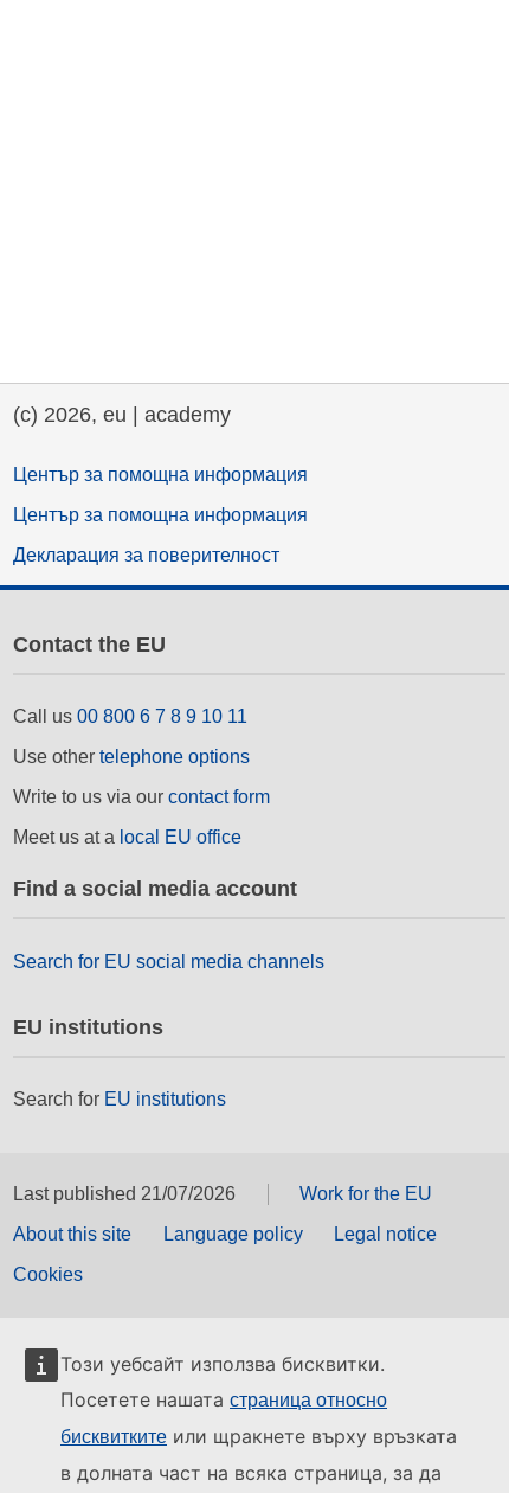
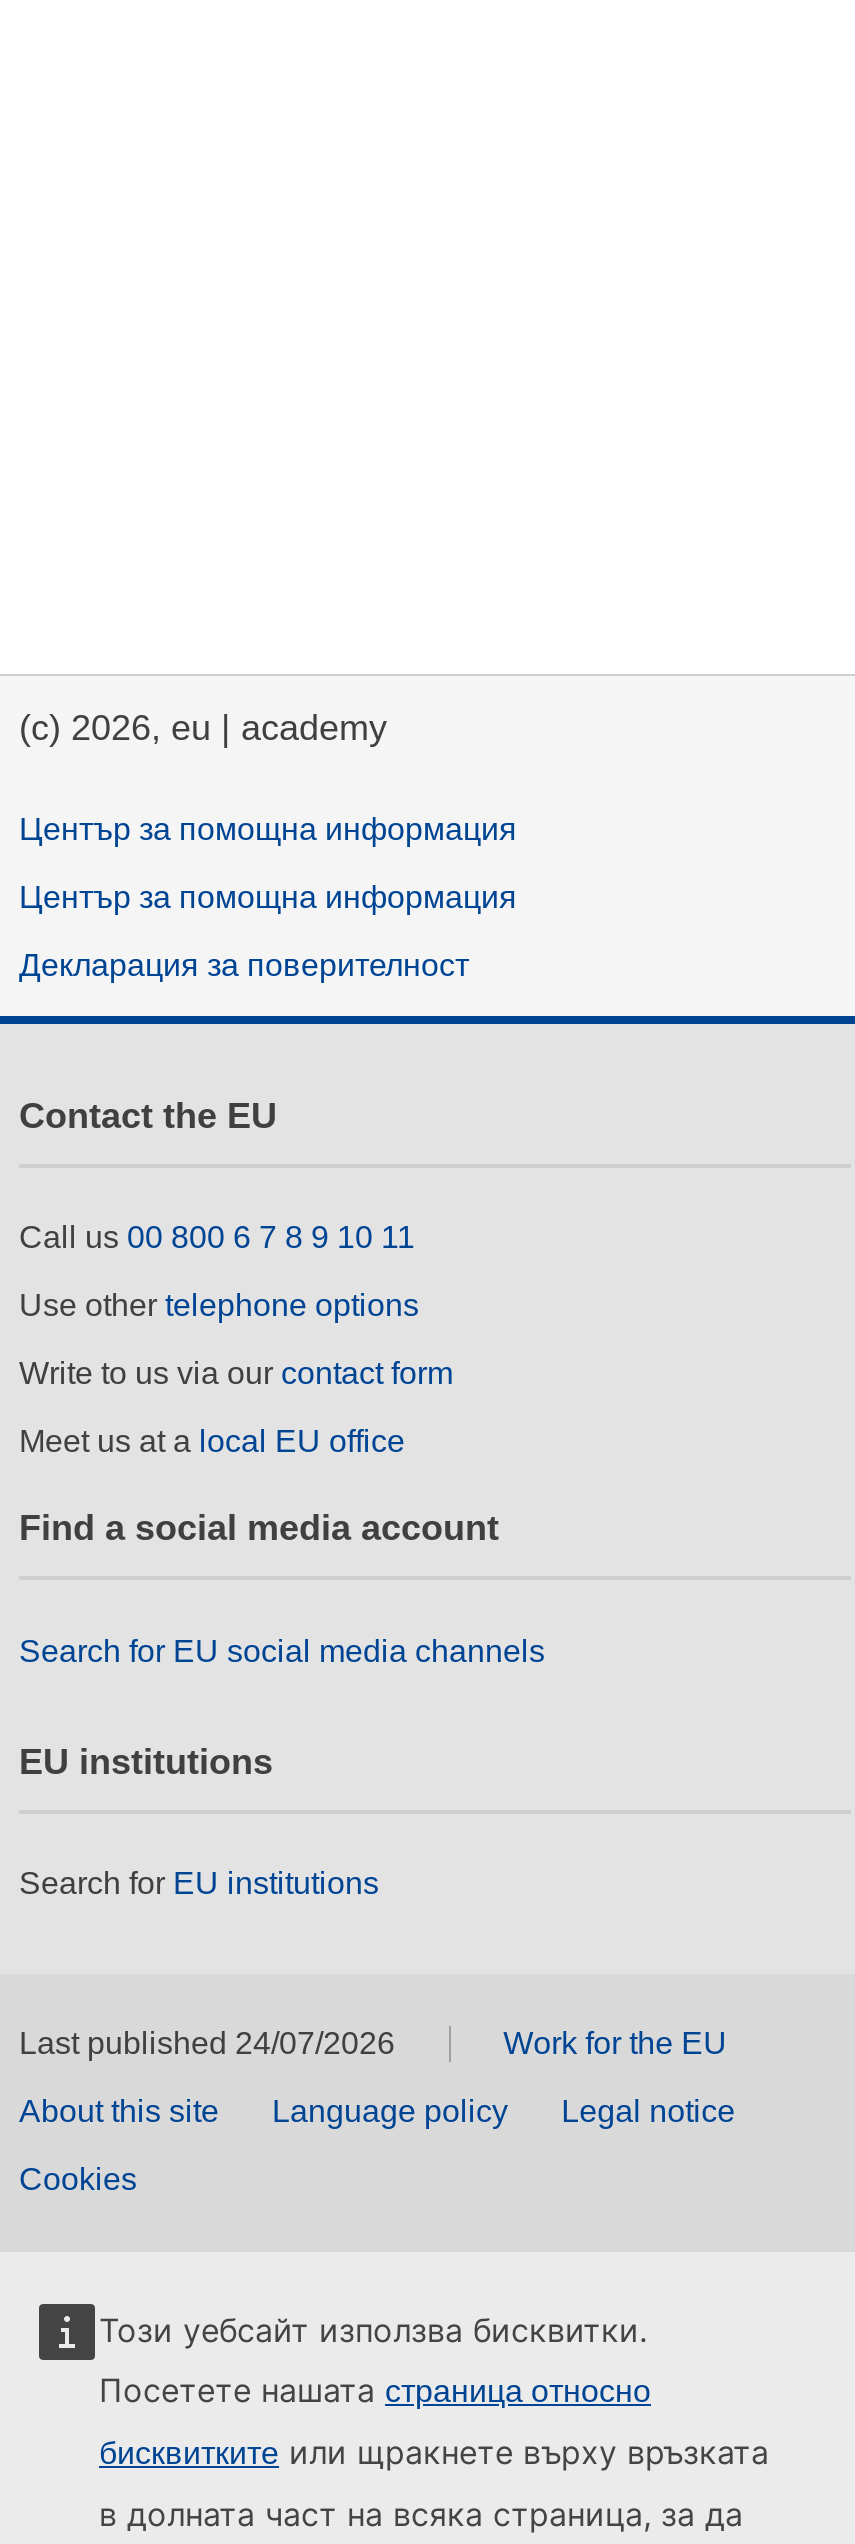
- Last published 21/07/2026
+ Last published 24/07/2026
